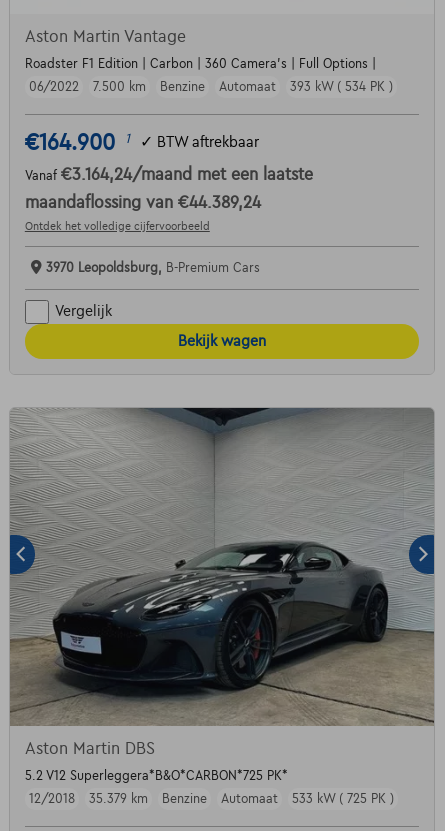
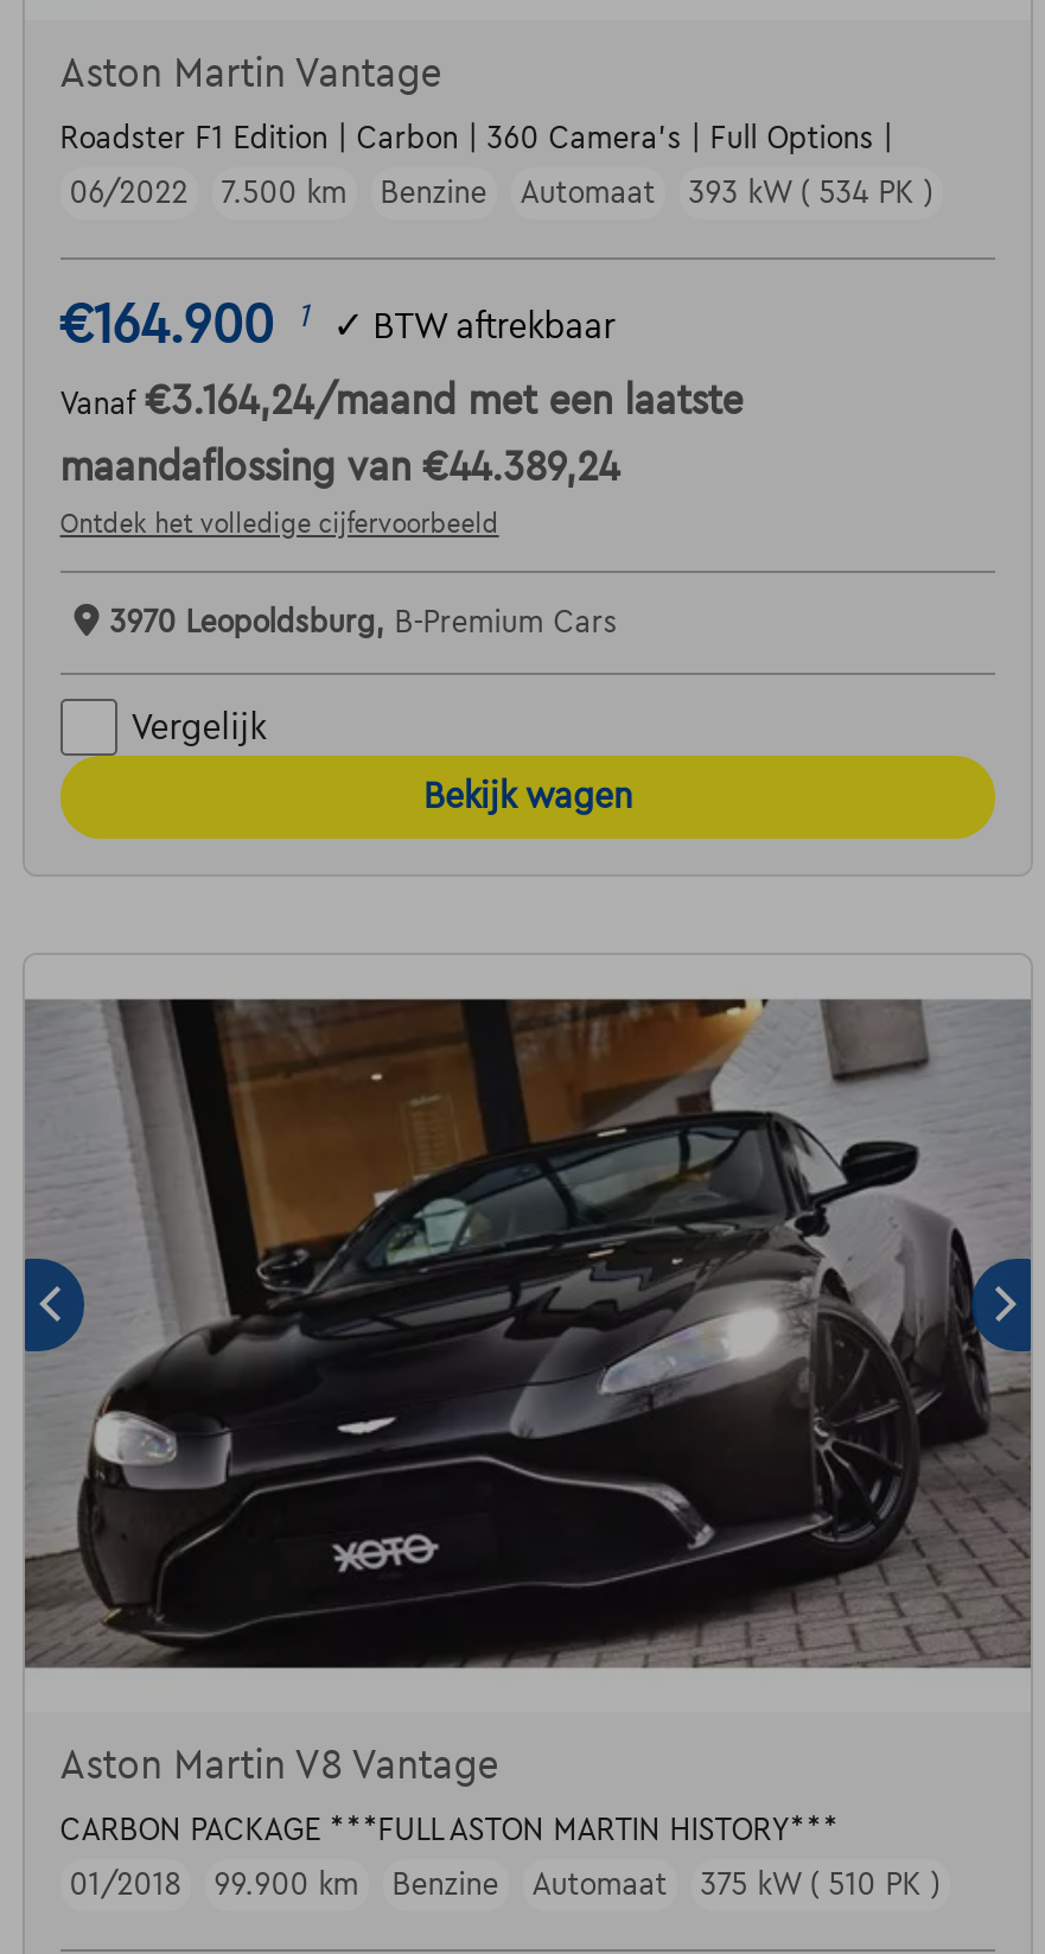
- [image]
- Aston Martin DBS
+ [image]
+ Aston Martin V8 Vantage

- 5.2 V12 Superleggera*B&O*CARBON*725 PK*
+ CARBON PACKAGE ***FULL ASTON MARTIN HISTORY***

- 12/2018
- 35.379 km
+ 01/2018
+ 99.900 km

- 533 kW ( 725 PK )
+ 375 kW ( 510 PK )
